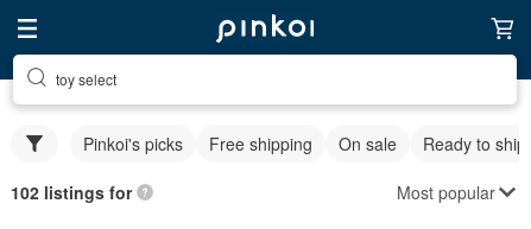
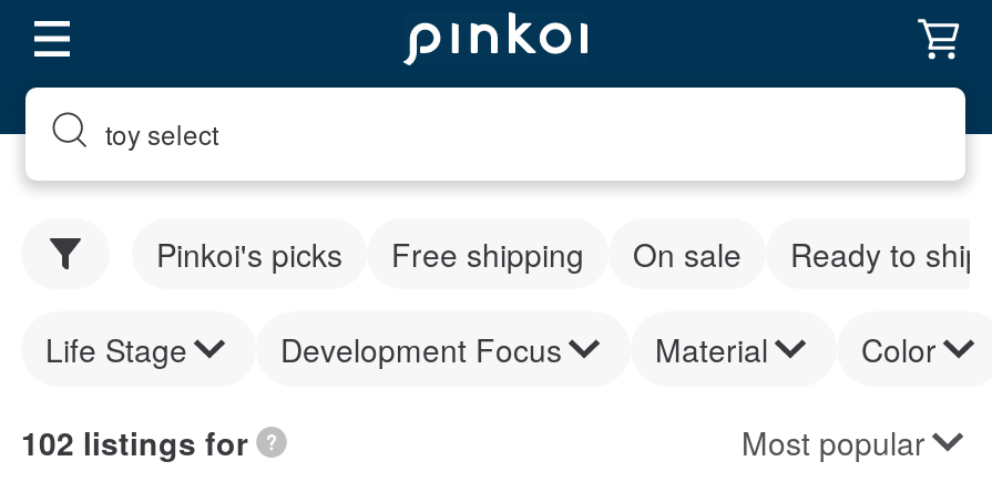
+ Life Stage
+ Development Focus
+ Material
+ Color
